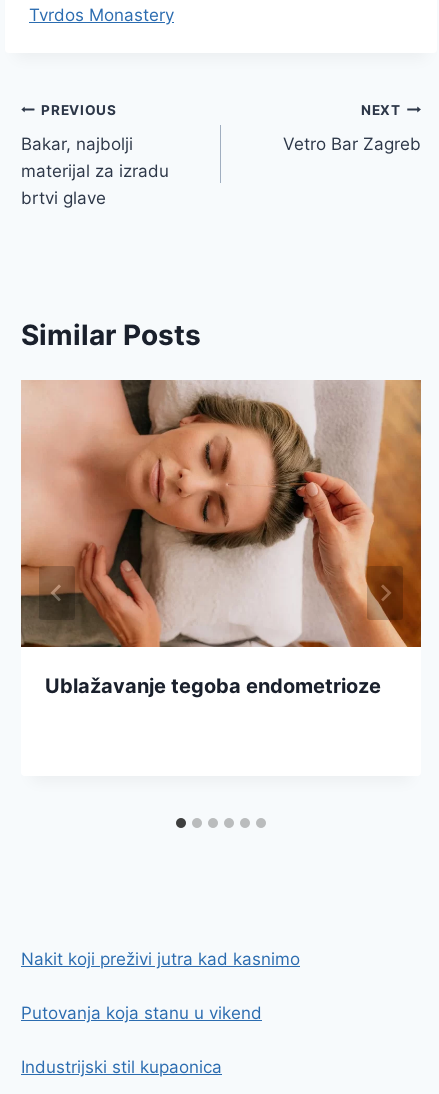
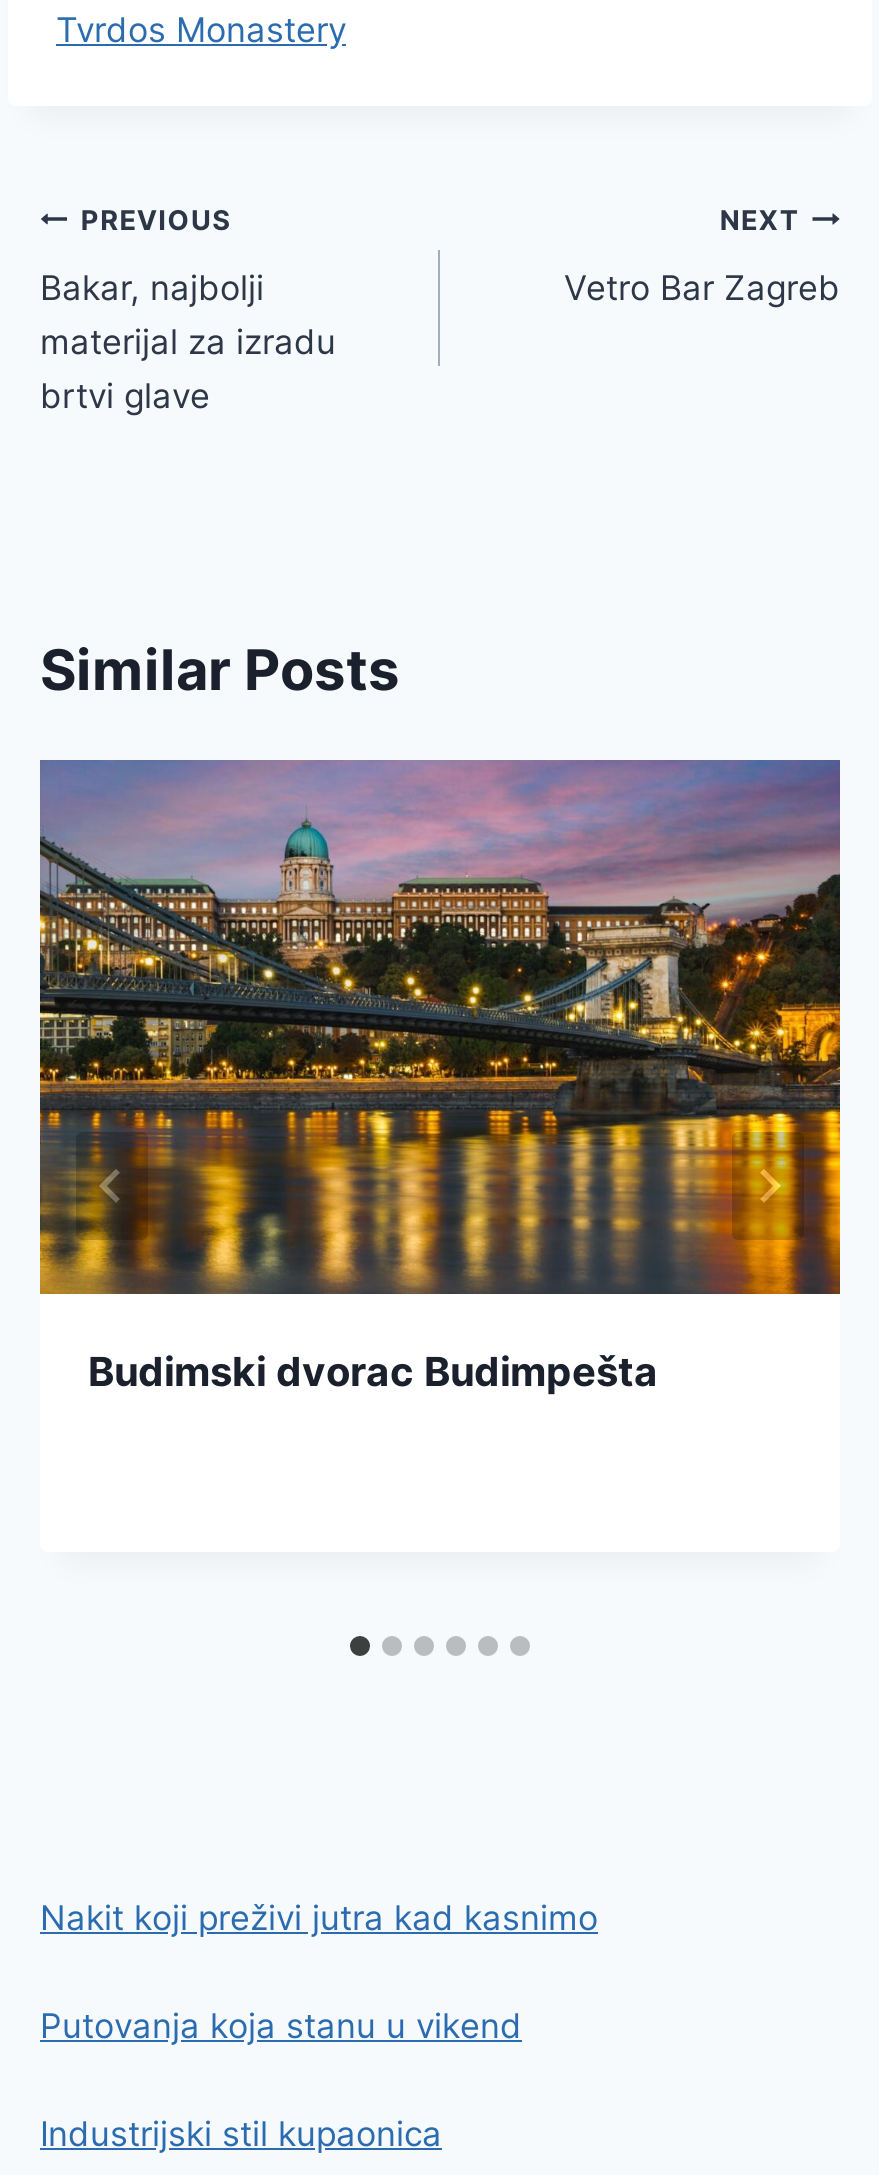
- [image]
- Ublažavanje tegoba endometrioze
+ [image]
+ Budimski dvorac Budimpešta
